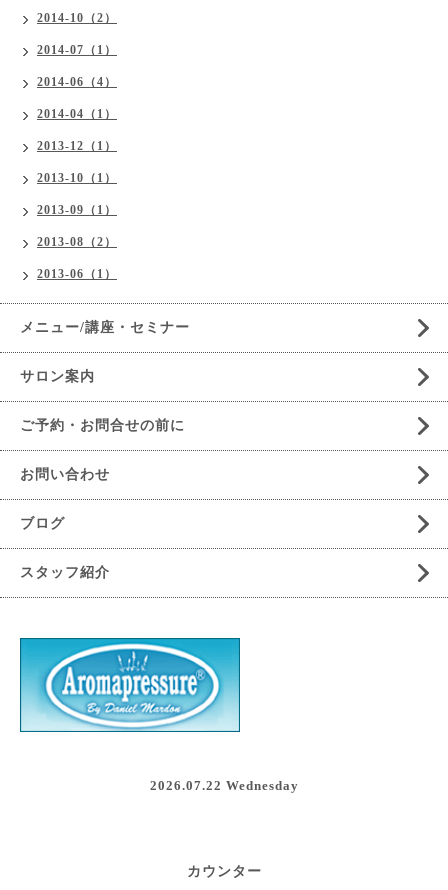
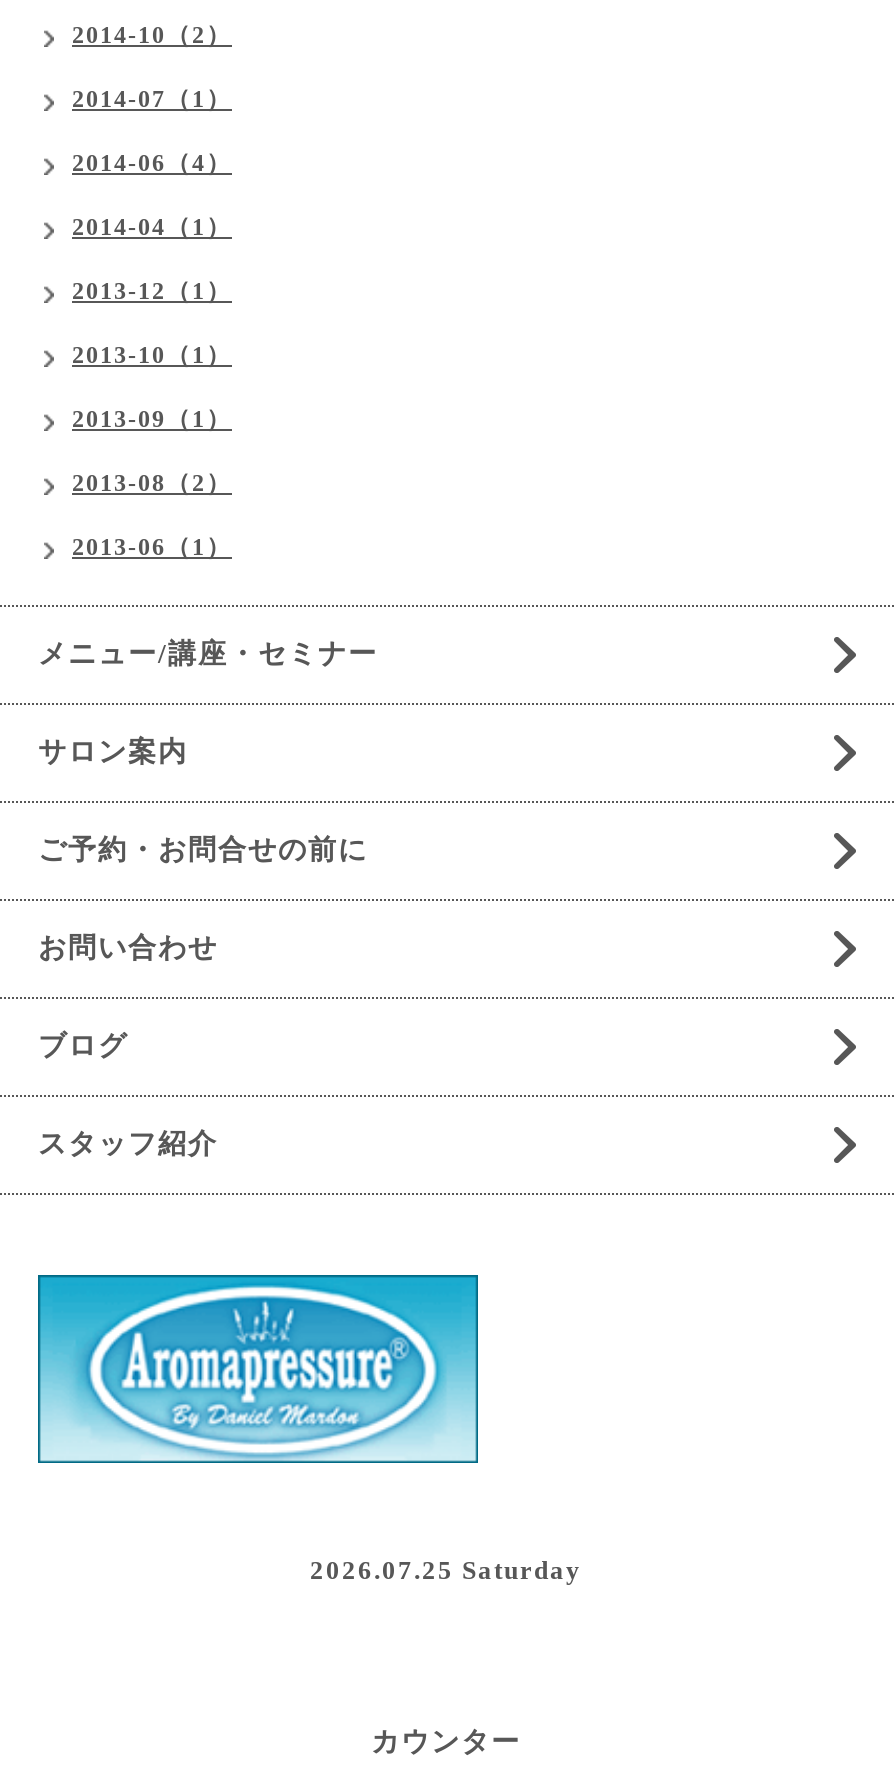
- 2026.07.22 Wednesday
+ 2026.07.25 Saturday
